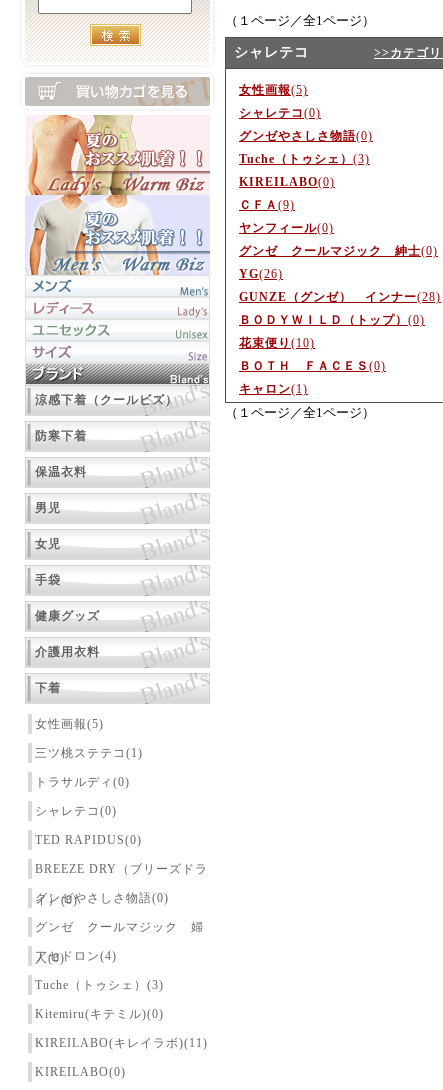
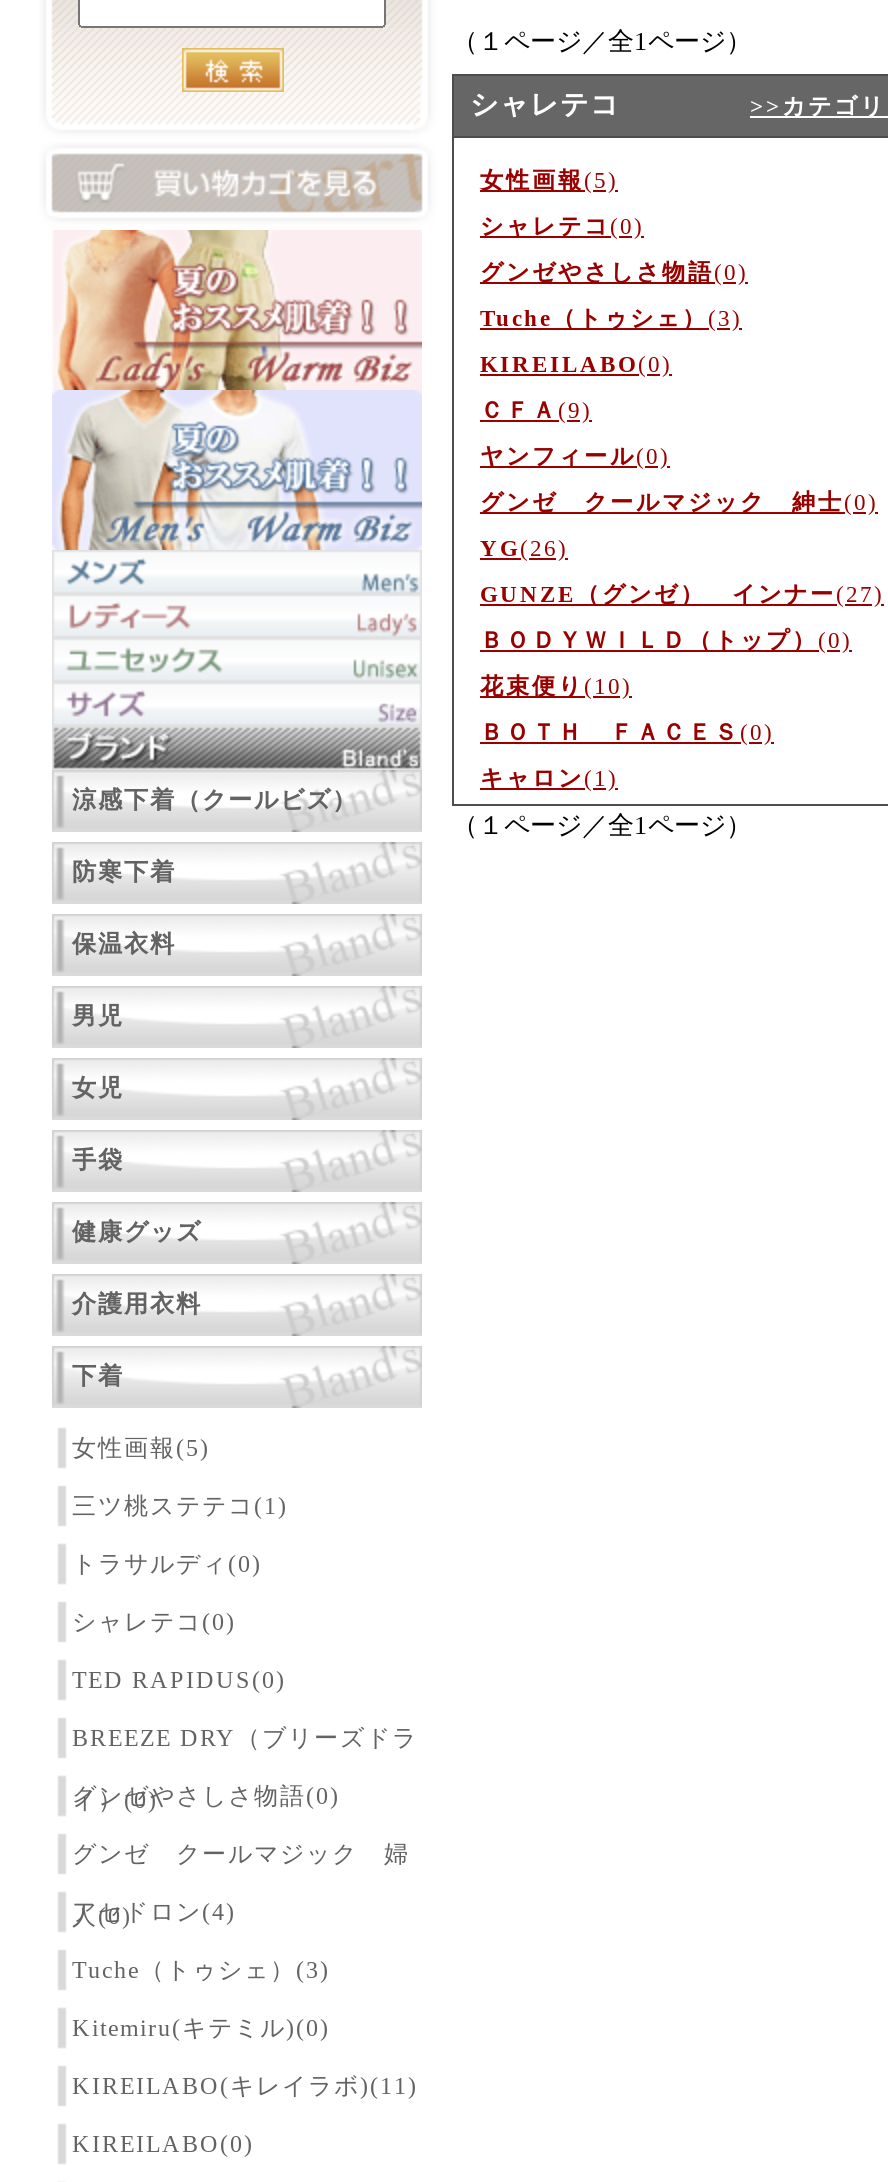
- GUNZE（グンゼ） インナー(28)
+ GUNZE（グンゼ） インナー(27)
